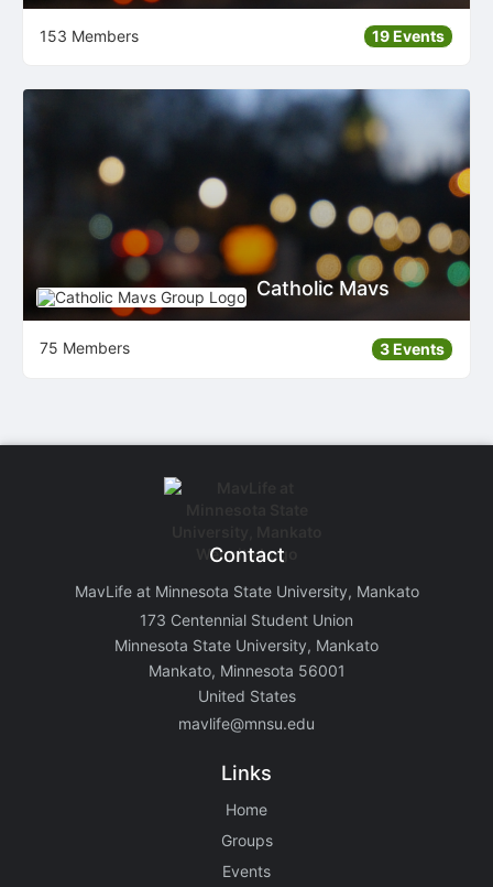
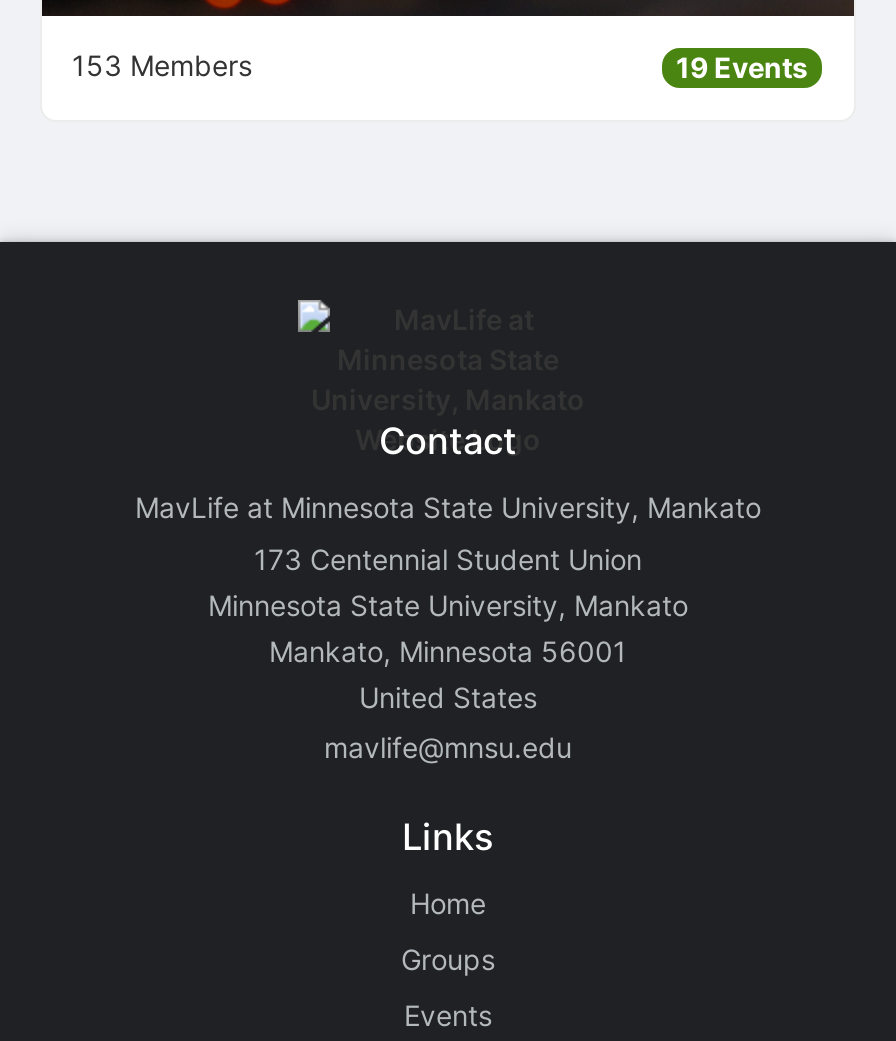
- [image]
- Catholic Mavs
- 75 Members
- 3 Events
